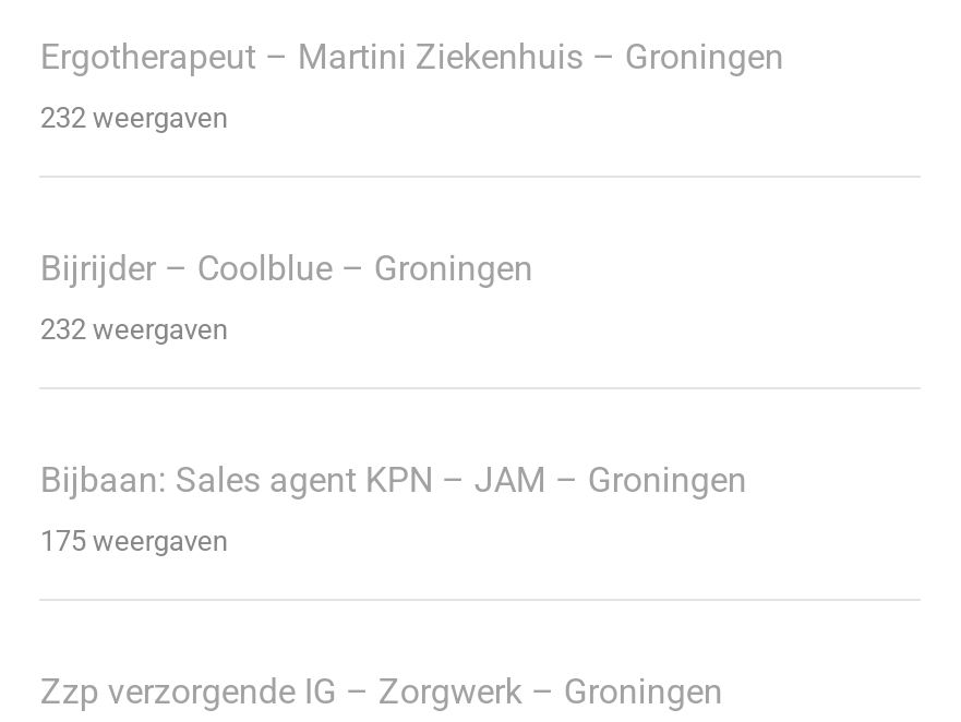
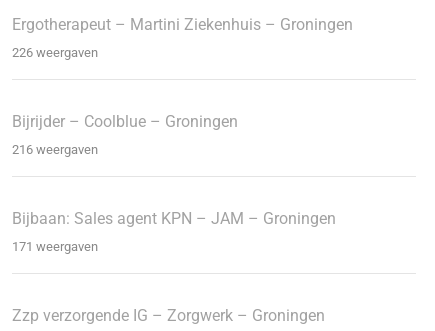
- 232 weergaven
+ 226 weergaven

- 232 weergaven
+ 216 weergaven

- 175 weergaven
+ 171 weergaven
